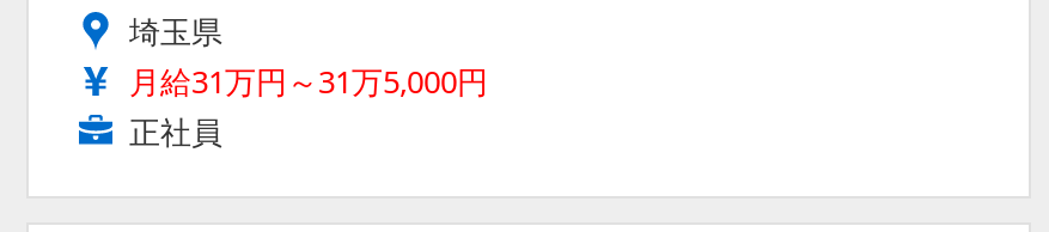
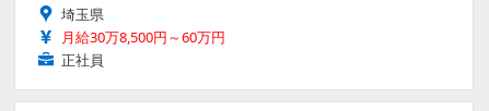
- 月給31万円～31万5,000円
+ 月給30万8,500円～60万円
